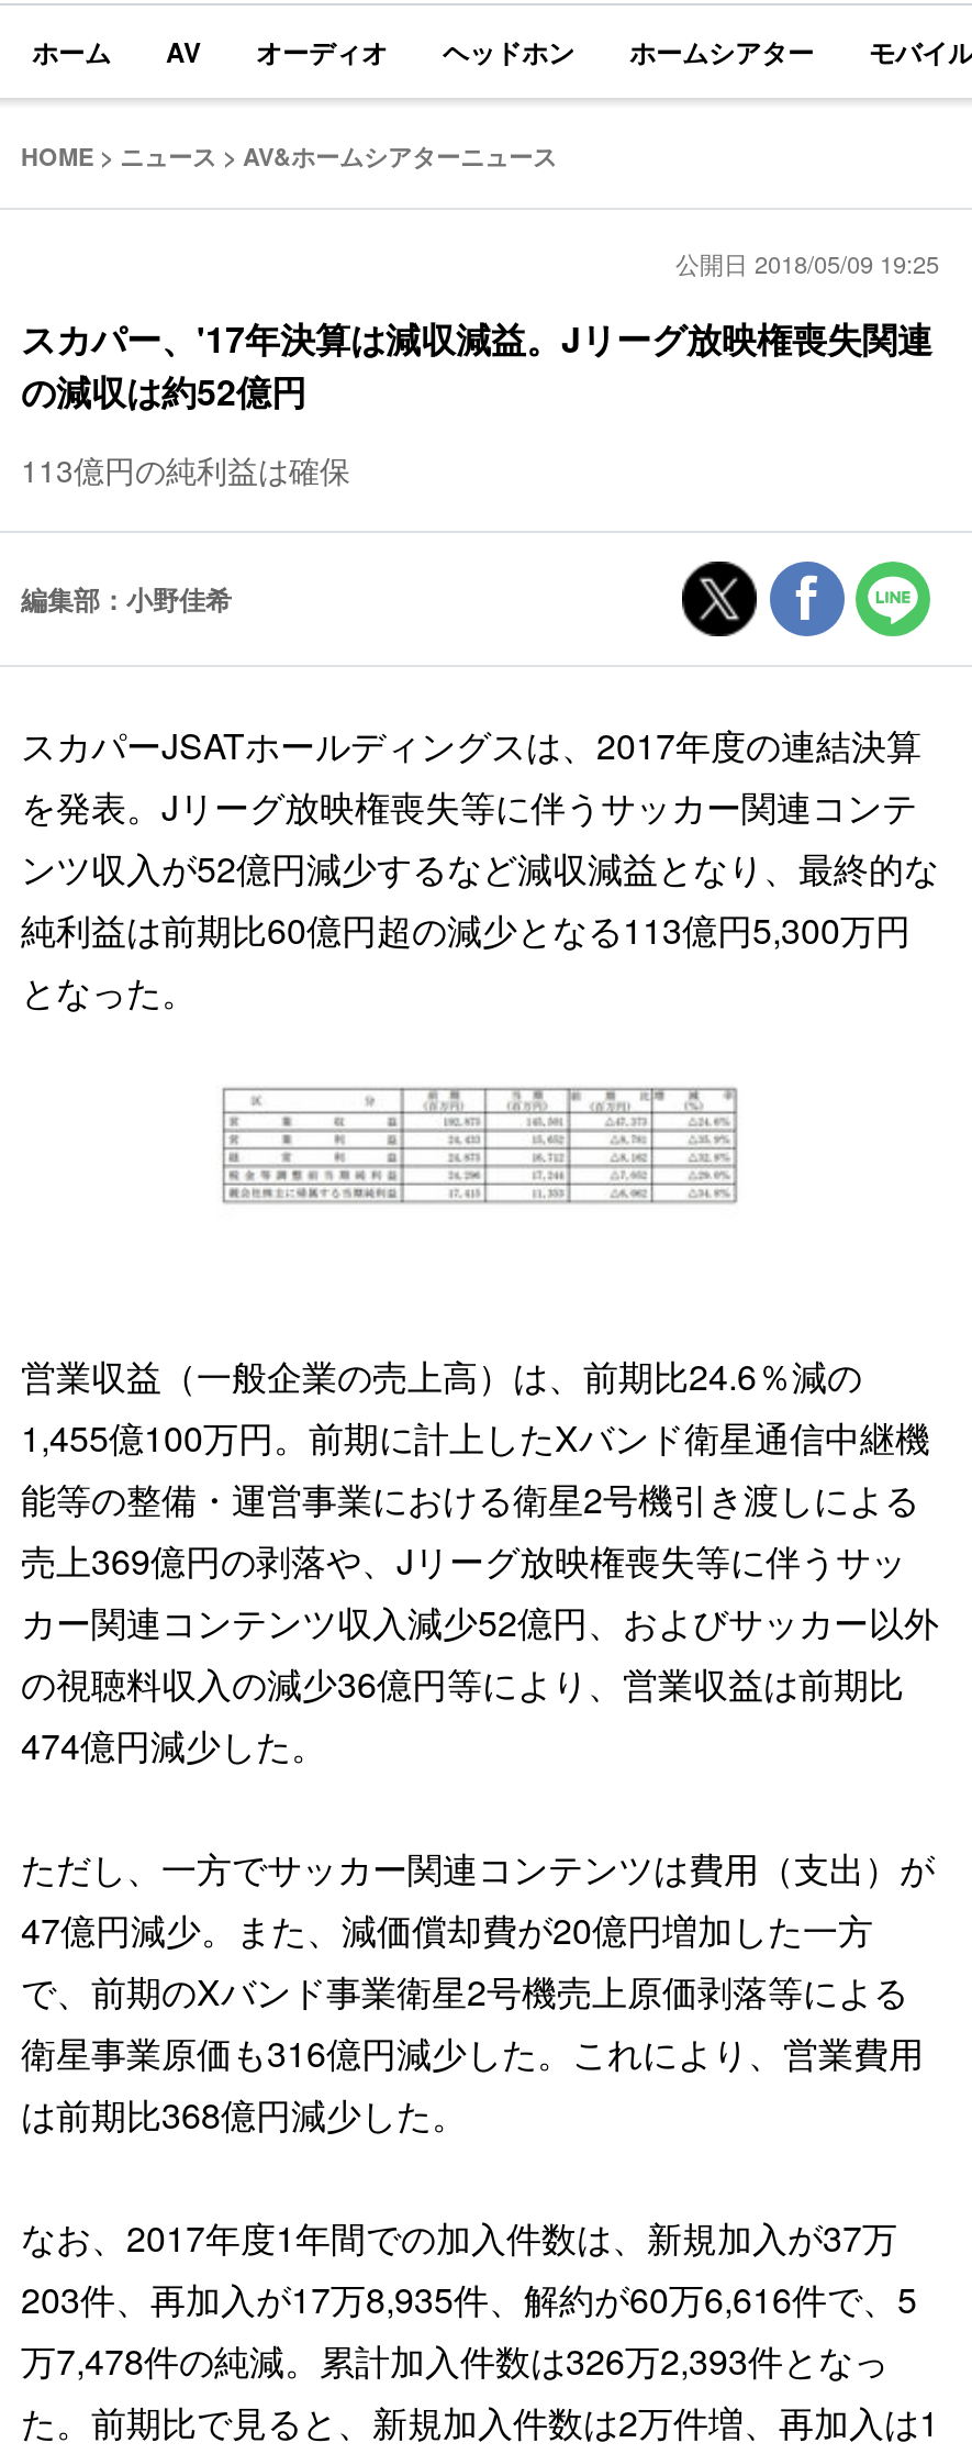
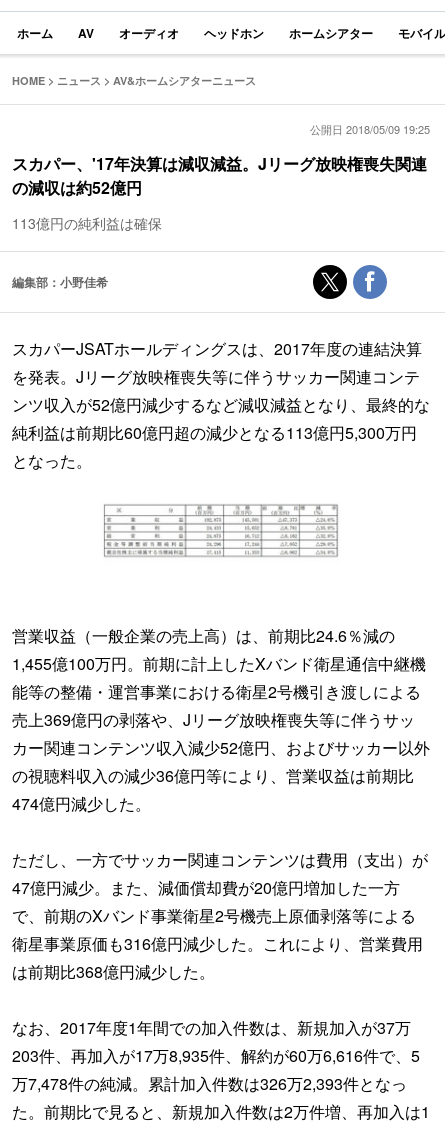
- [image]
